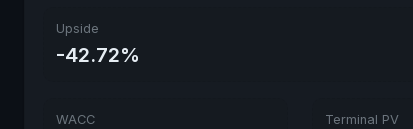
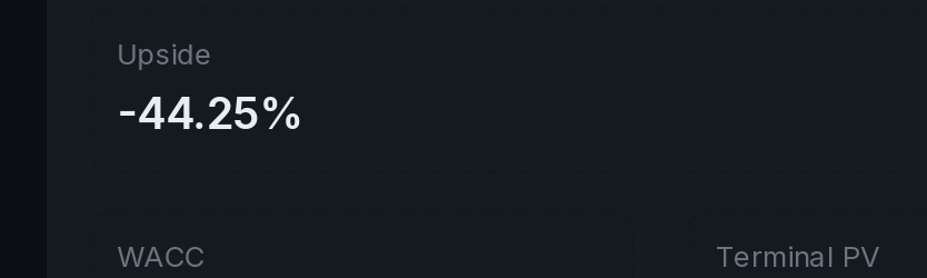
- -42.72%
+ -44.25%
